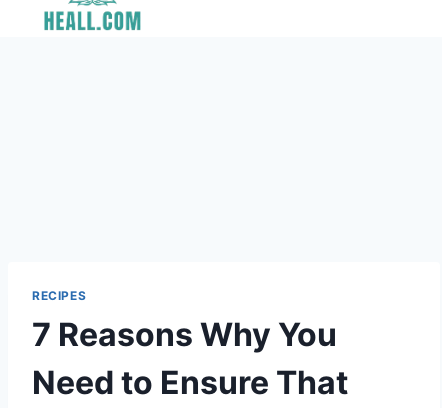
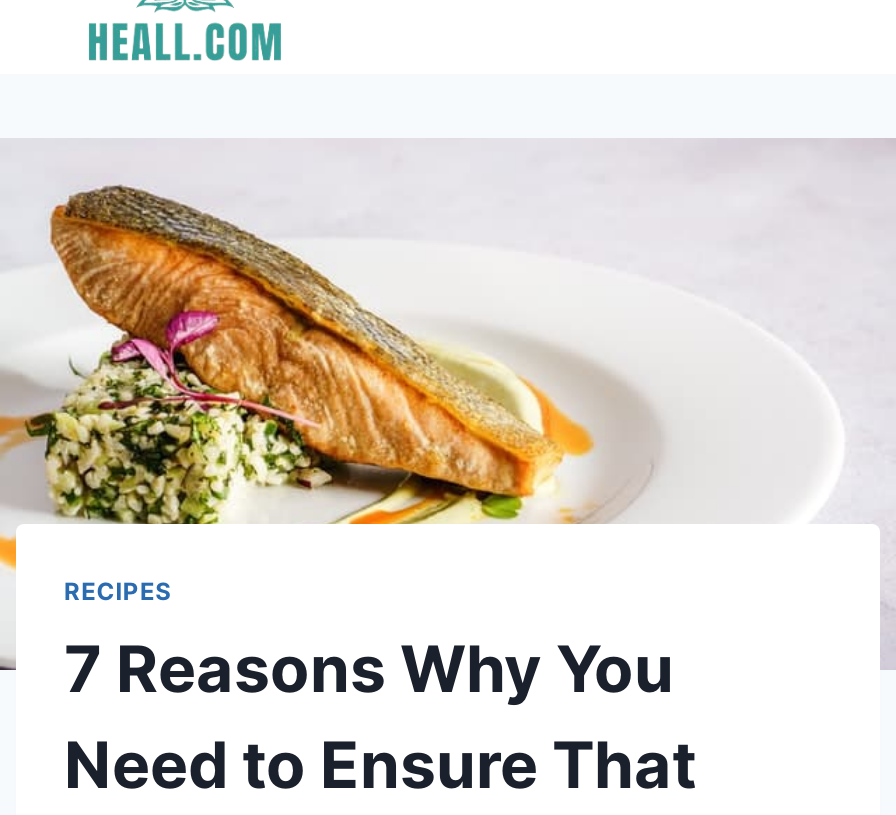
+ [image]
